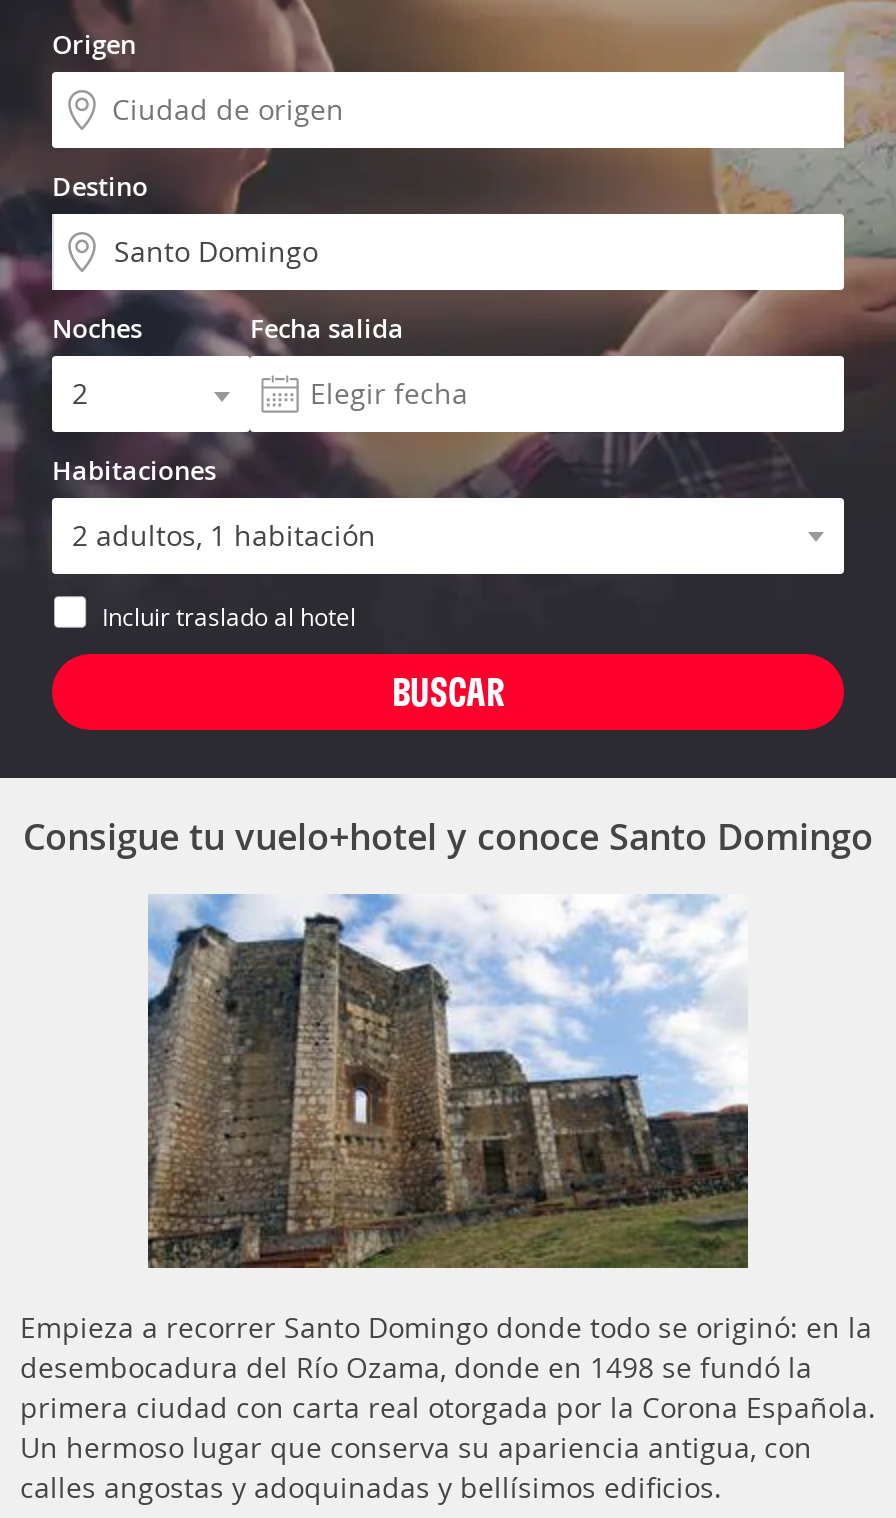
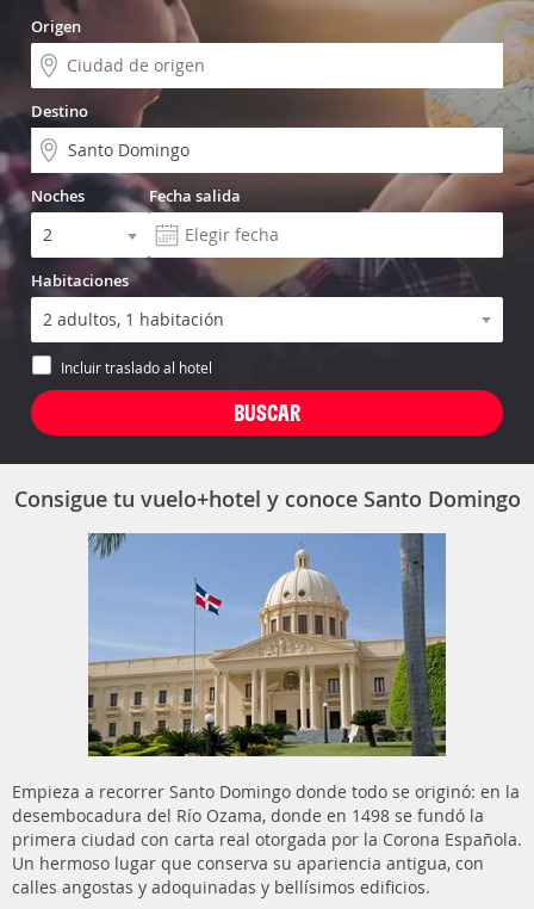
- [image]
+ [image]
